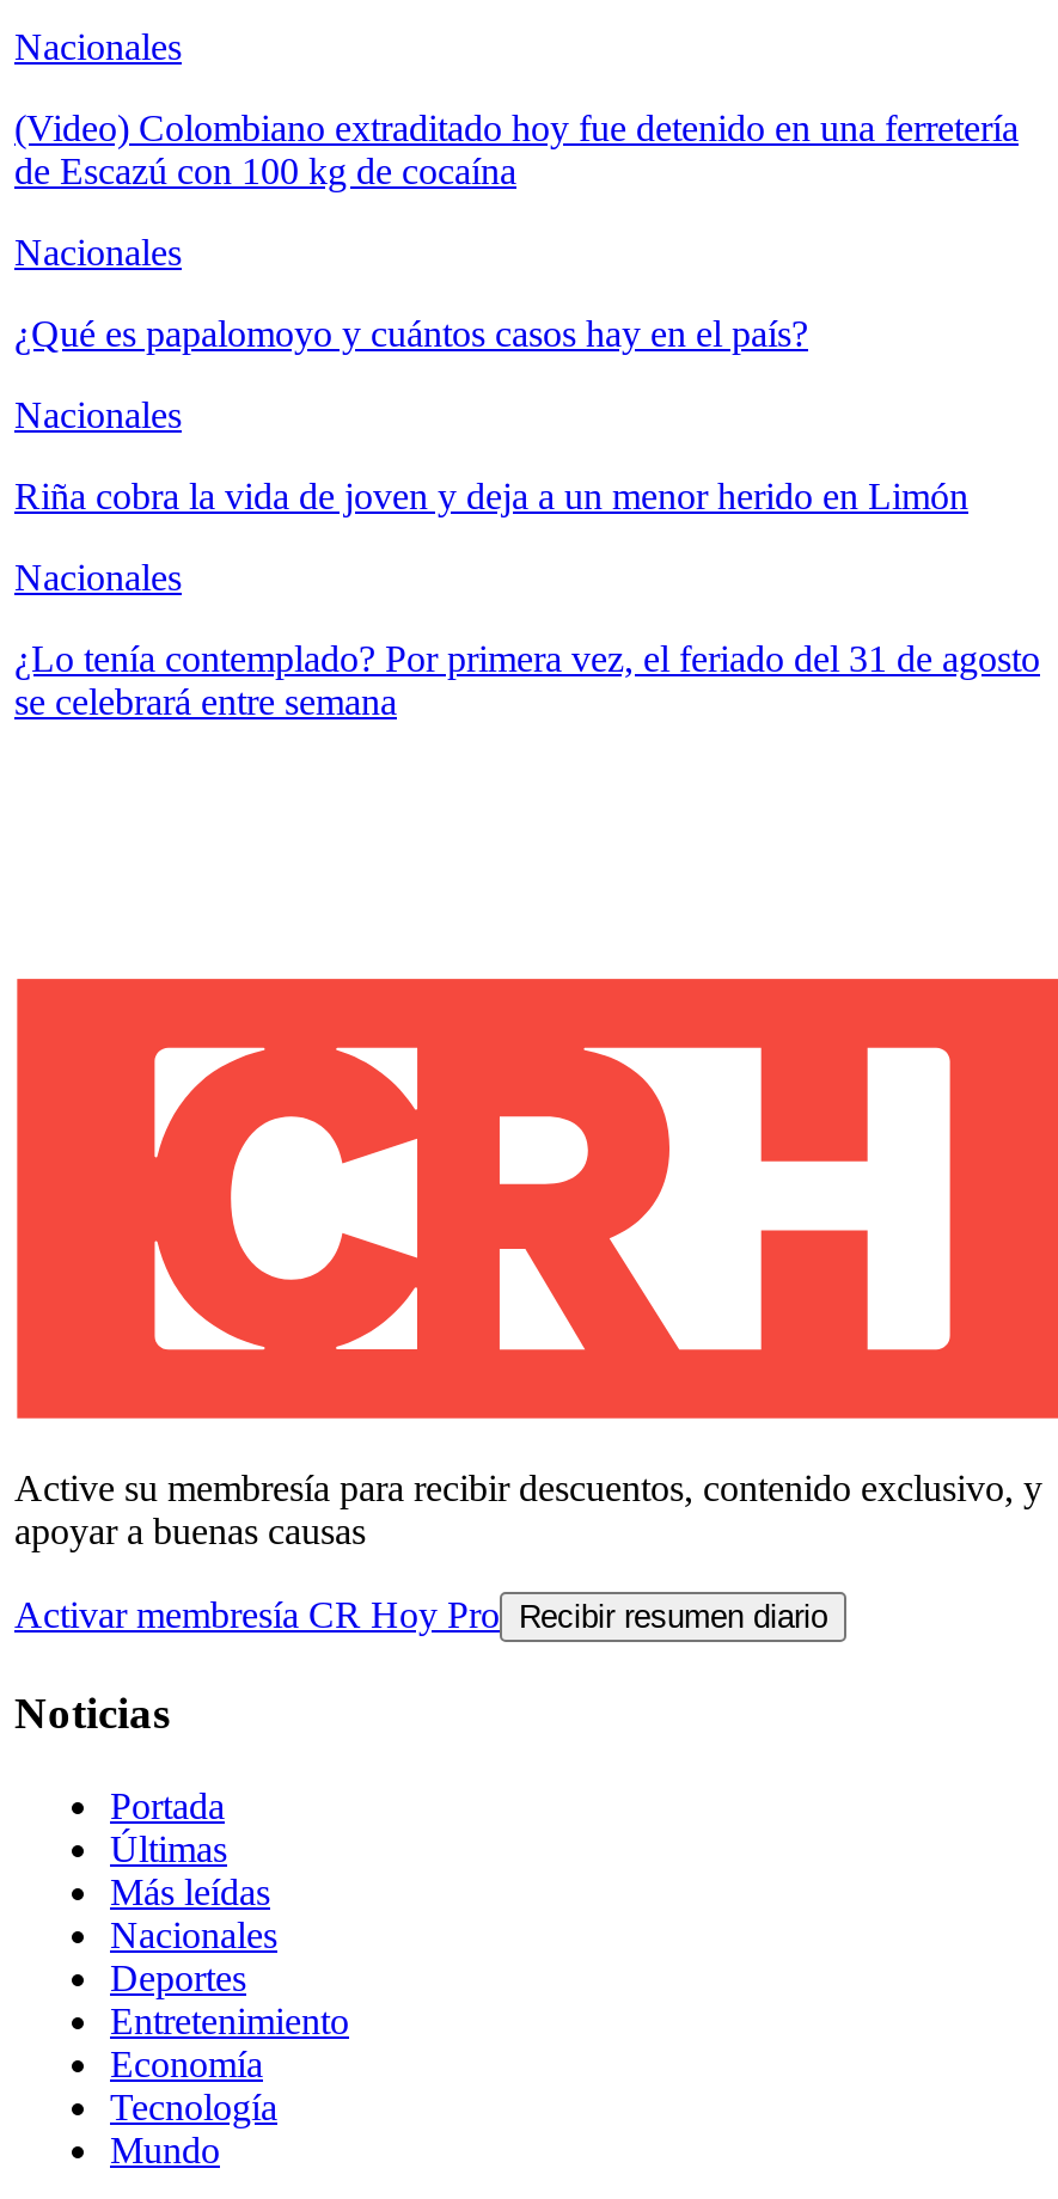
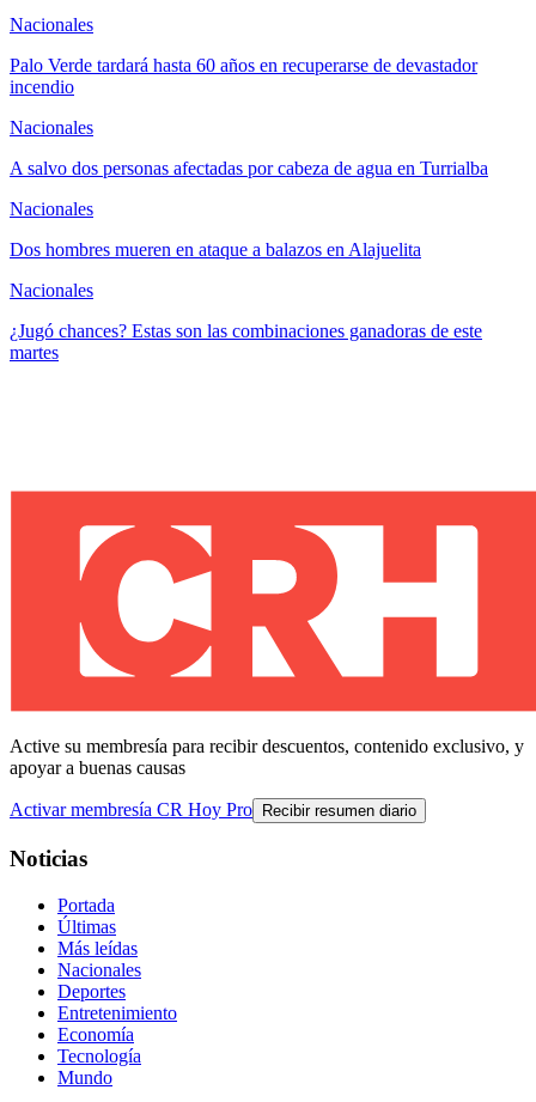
- (Video) Colombiano extraditado hoy fue detenido en una ferretería
- de Escazú con 100 kg de cocaína
+ Palo Verde tardará hasta 60 años en recuperarse de devastador
+ incendio

- ¿Qué es papalomoyo y cuántos casos hay en el país?
+ A salvo dos personas afectadas por cabeza de agua en Turrialba

- Riña cobra la vida de joven y deja a un menor herido en Limón
+ Dos hombres mueren en ataque a balazos en Alajuelita

- ¿Lo tenía contemplado? Por primera vez, el feriado del 31 de agosto
- se celebrará entre semana
+ ¿Jugó chances? Estas son las combinaciones ganadoras de este
+ martes
